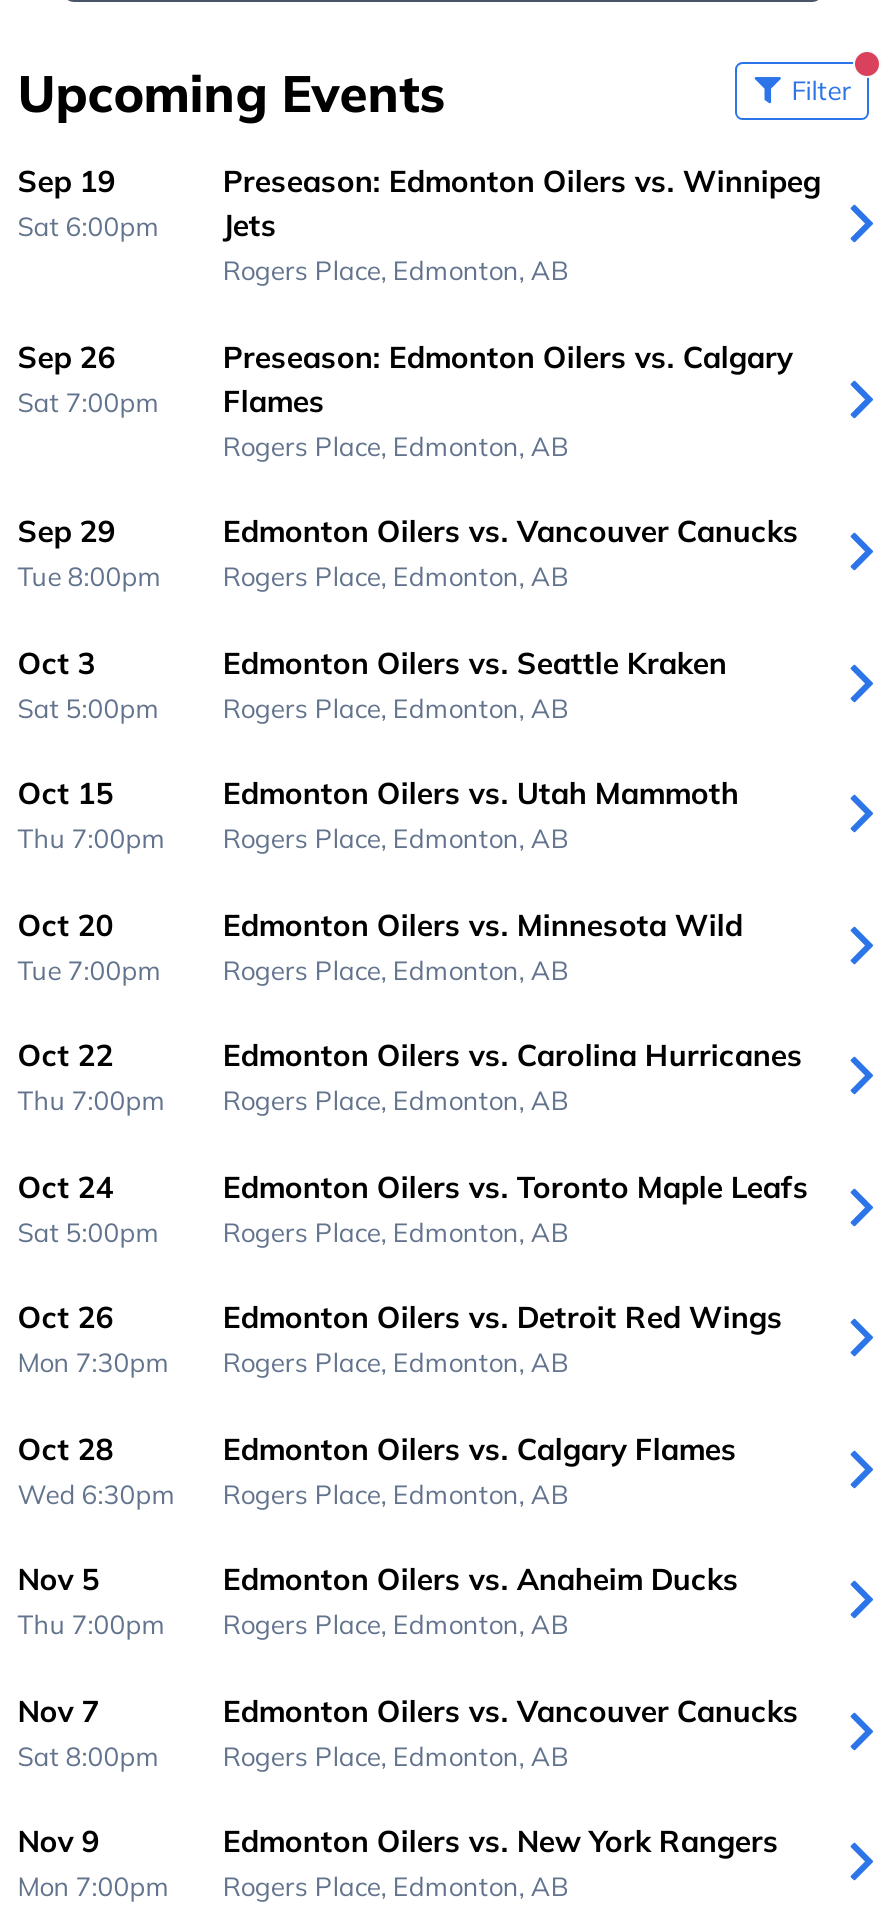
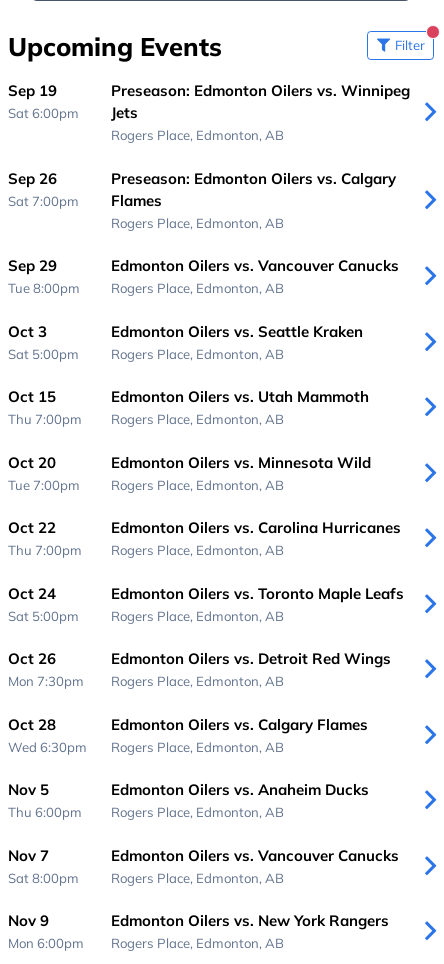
- Thu 7:00pm Rogers Place, Edmonton, AB
+ Thu 6:00pm Rogers Place, Edmonton, AB

- Mon 7:00pm Rogers Place, Edmonton, AB
+ Mon 6:00pm Rogers Place, Edmonton, AB
